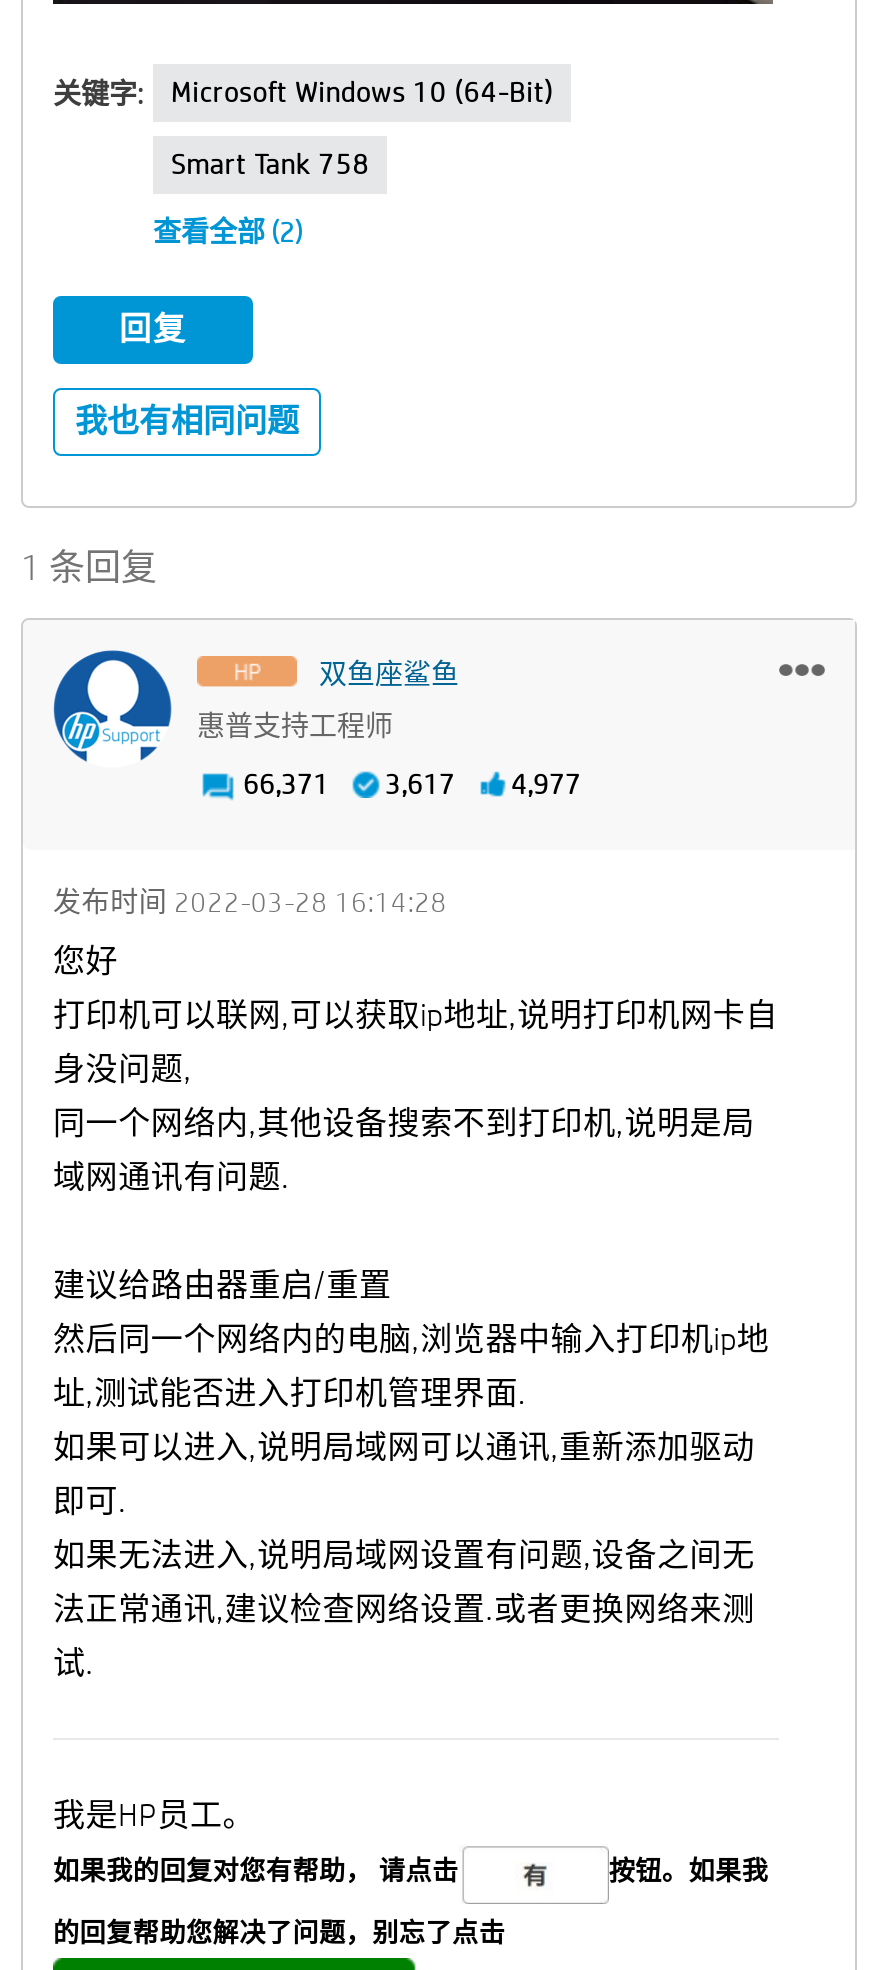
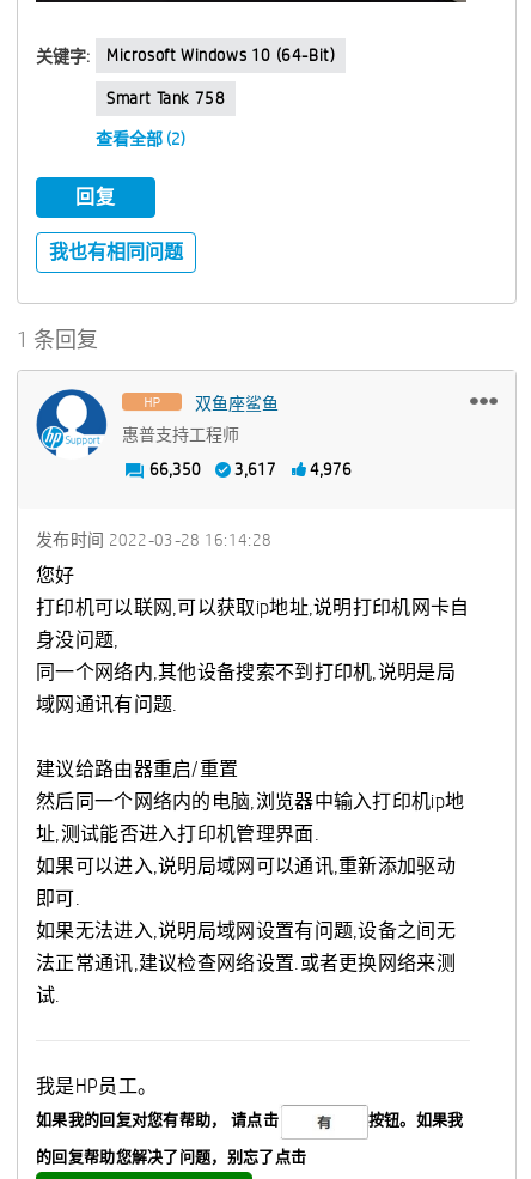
- 66,371
+ 66,350

- 4,977
+ 4,976
